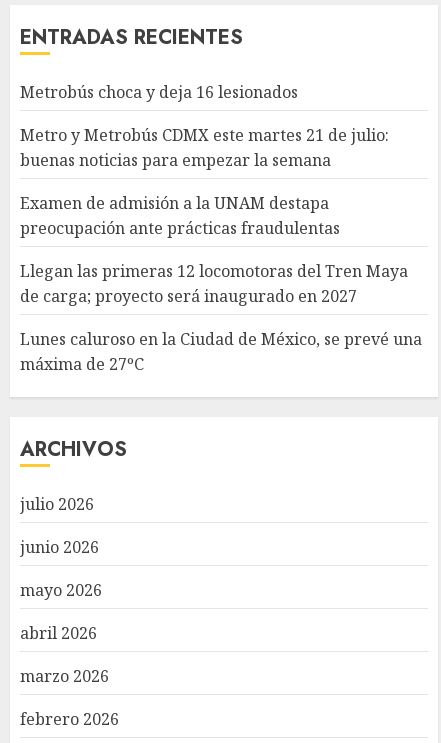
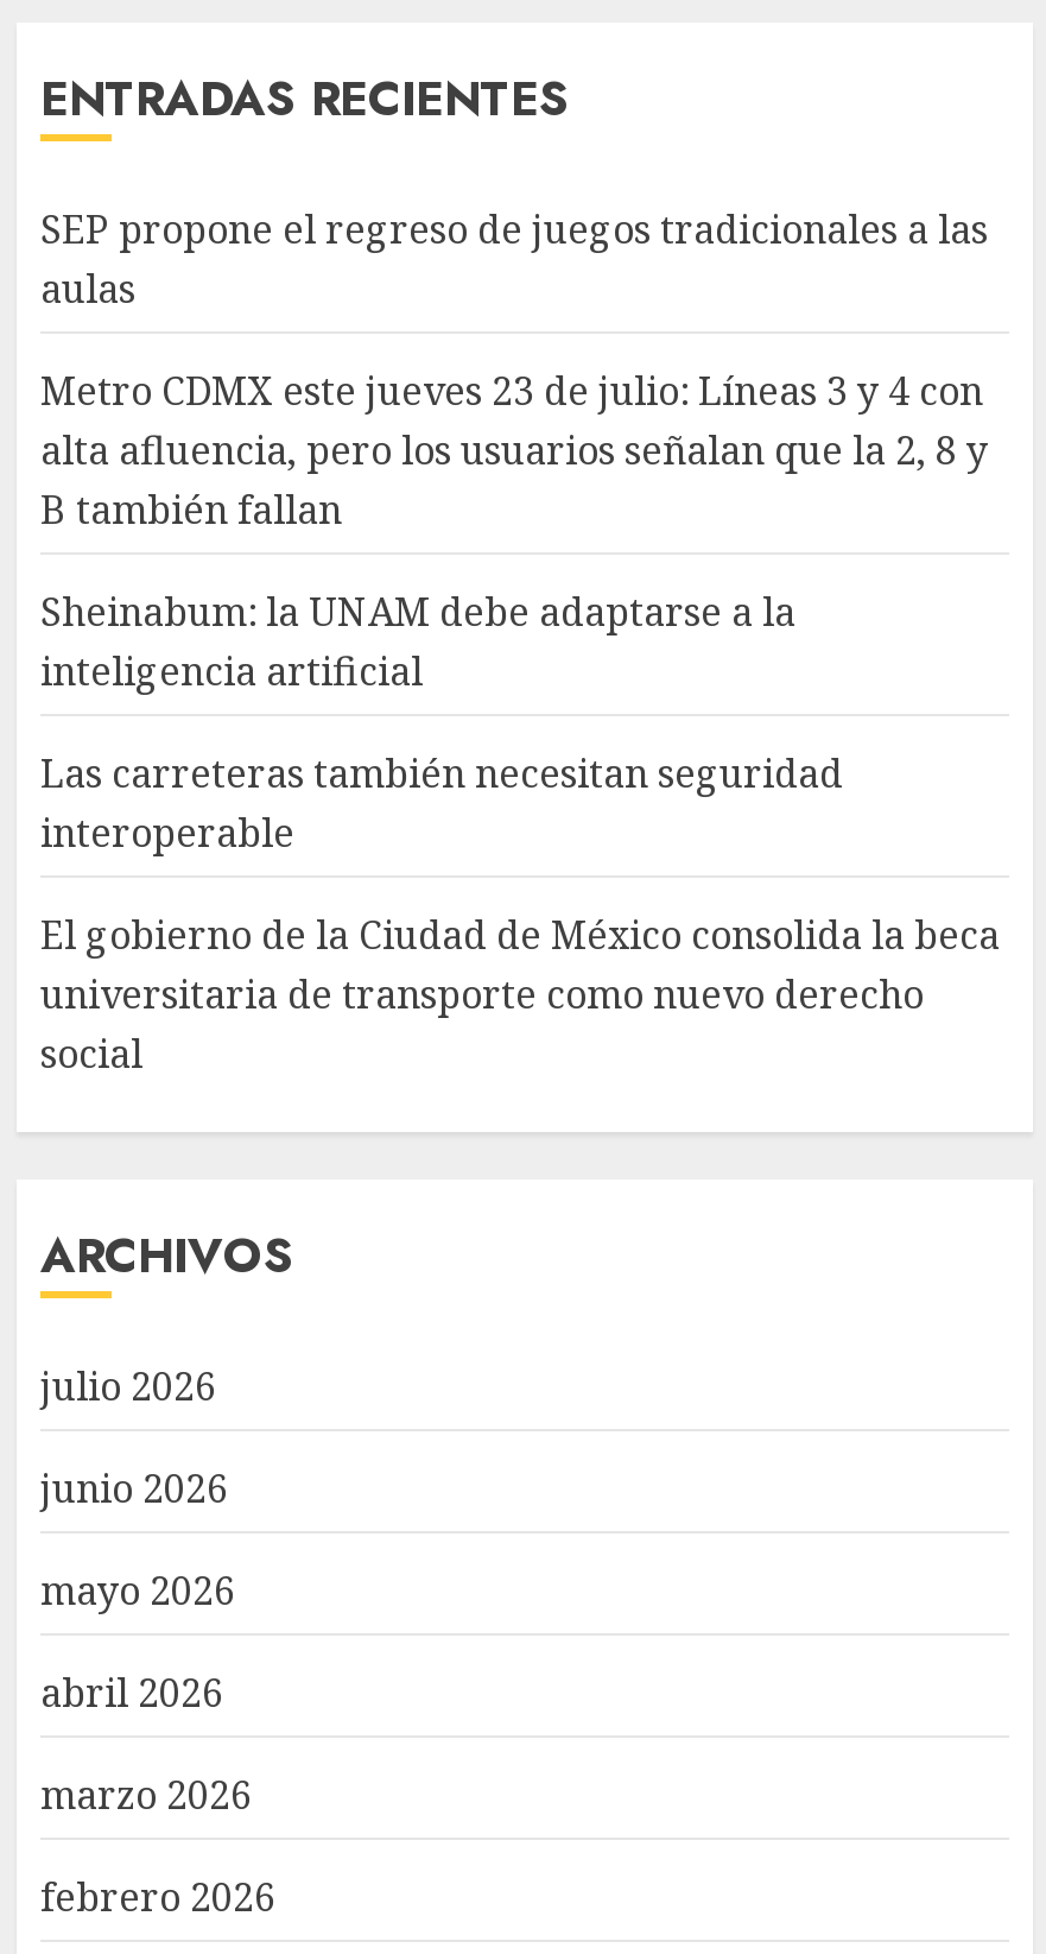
- Metrobús choca y deja 16 lesionados
+ SEP propone el regreso de juegos tradicionales a las
+ aulas

- Metro y Metrobús CDMX este martes 21 de julio:
- buenas noticias para empezar la semana
+ Metro CDMX este jueves 23 de julio: Líneas 3 y 4 con
+ alta afluencia, pero los usuarios señalan que la 2, 8 y
+ B también fallan

- Examen de admisión a la UNAM destapa
- preocupación ante prácticas fraudulentas
+ Sheinabum: la UNAM debe adaptarse a la
+ inteligencia artificial

- Llegan las primeras 12 locomotoras del Tren Maya
- de carga; proyecto será inaugurado en 2027
+ Las carreteras también necesitan seguridad
+ interoperable

- Lunes caluroso en la Ciudad de México, se prevé una
- máxima de 27ºC
+ El gobierno de la Ciudad de México consolida la beca
+ universitaria de transporte como nuevo derecho
+ social
